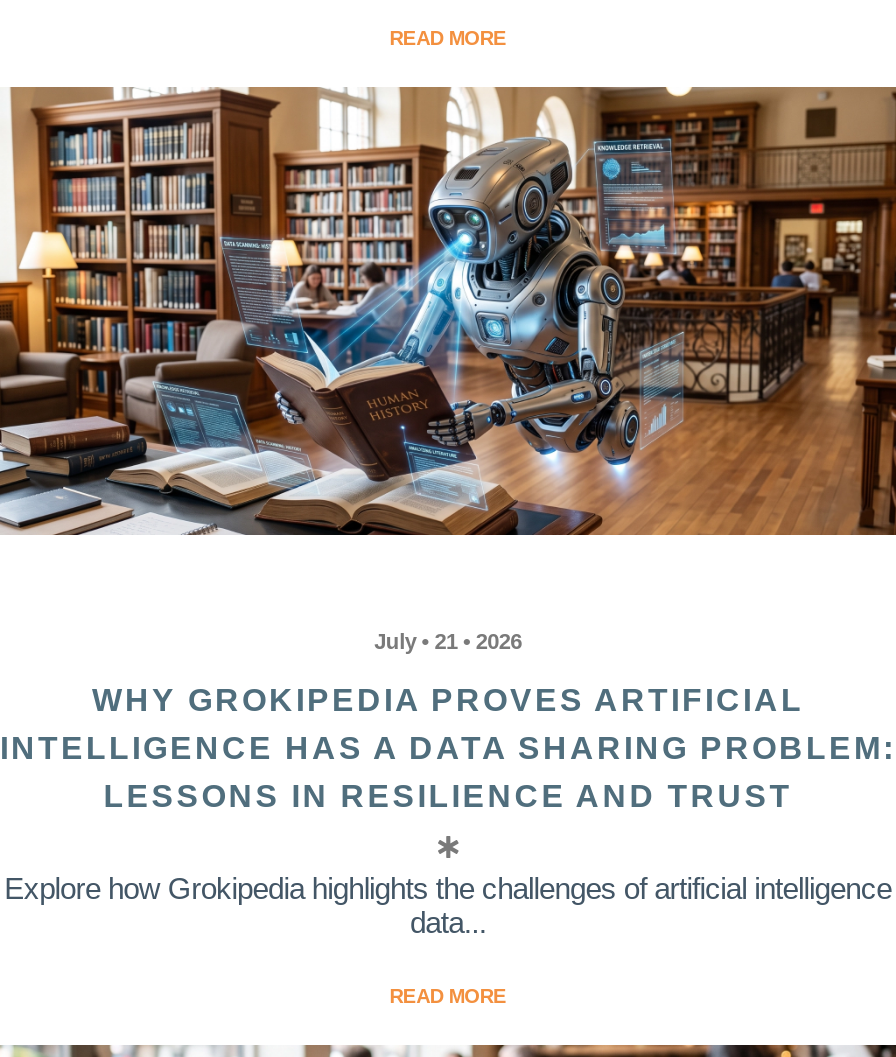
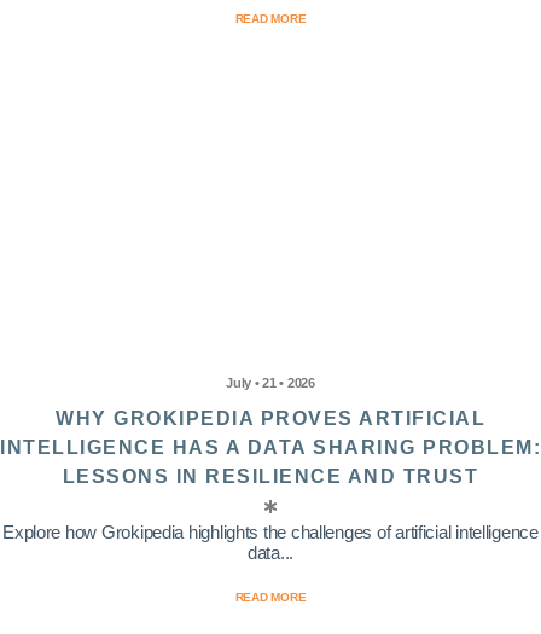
- [image]
